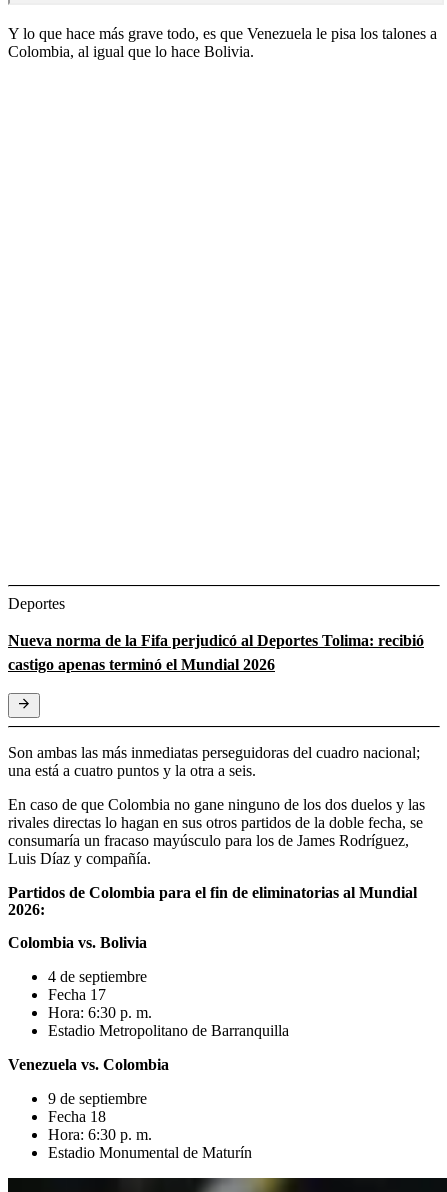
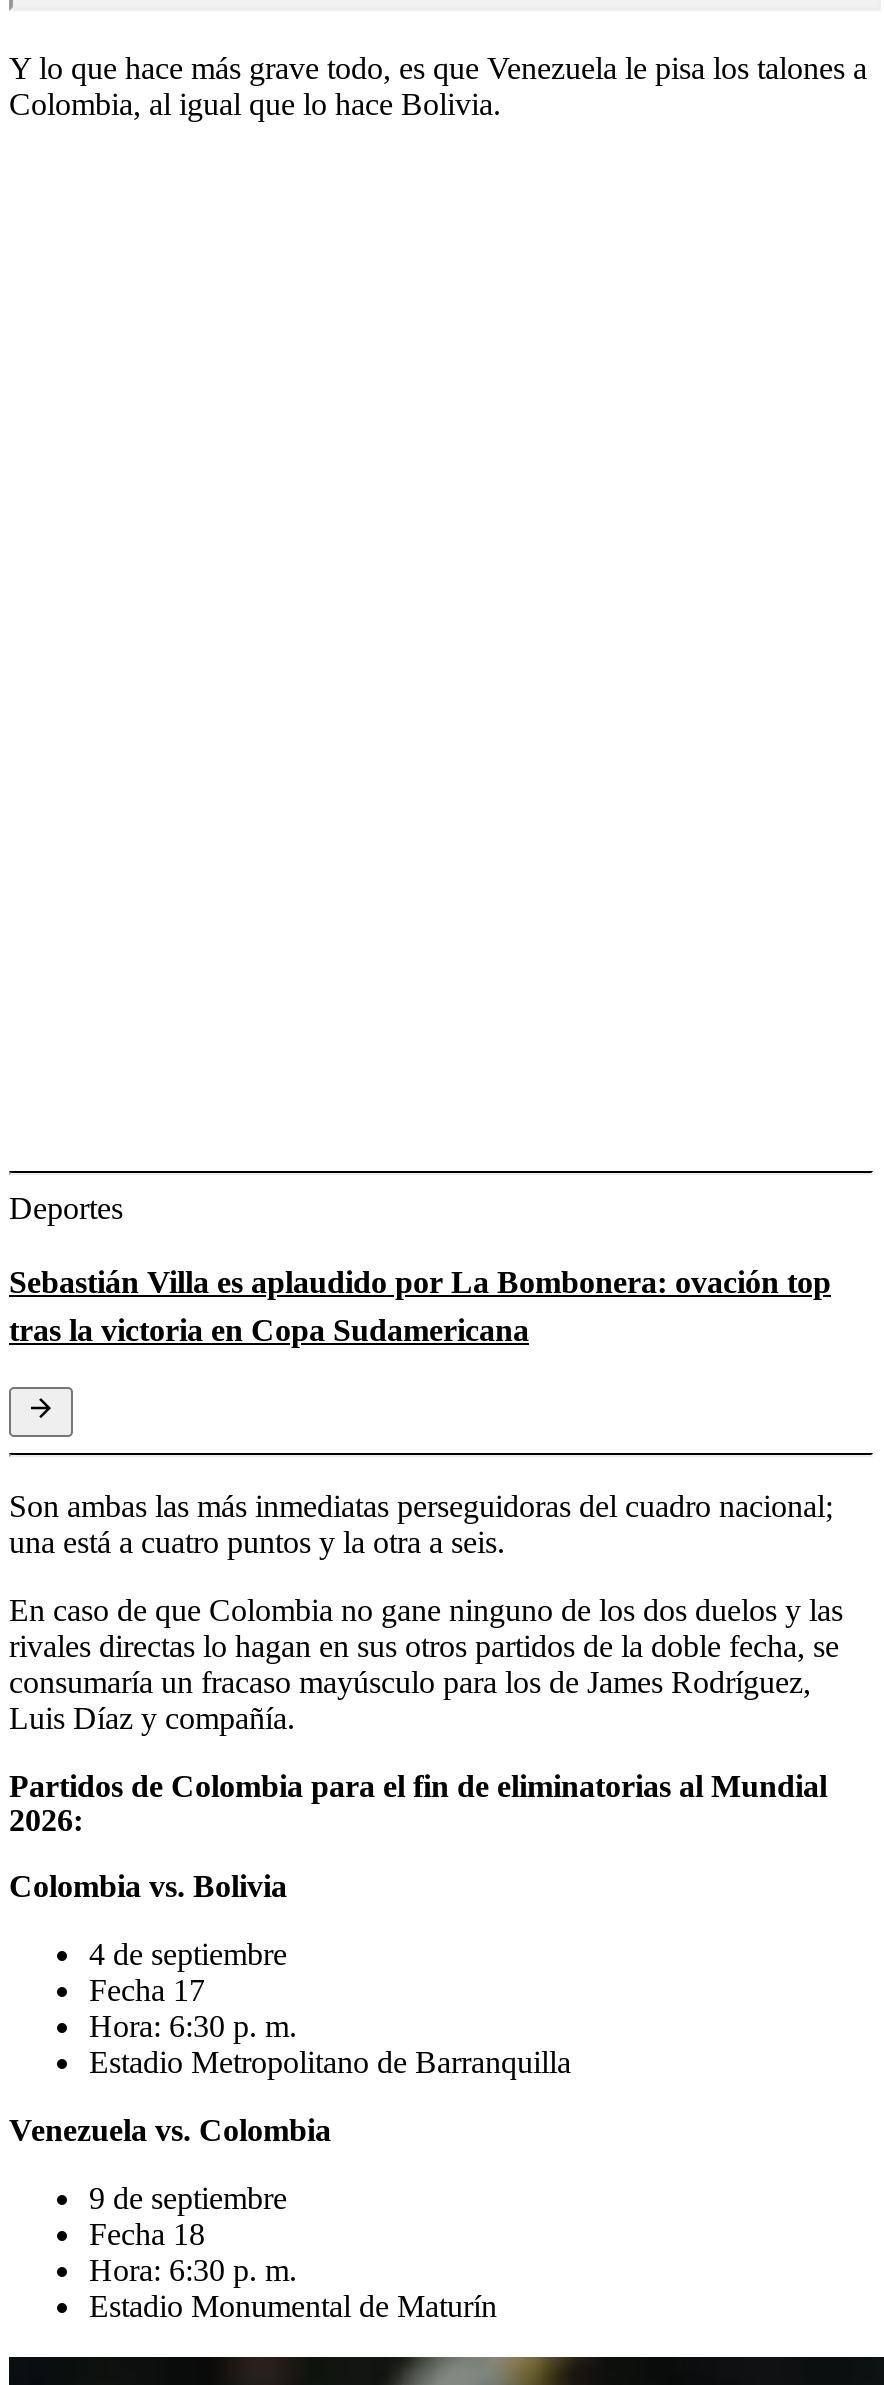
- Nueva norma de la Fifa perjudicó al Deportes Tolima: recibió
- castigo apenas terminó el Mundial 2026
+ Sebastián Villa es aplaudido por La Bombonera: ovación top
+ tras la victoria en Copa Sudamericana
